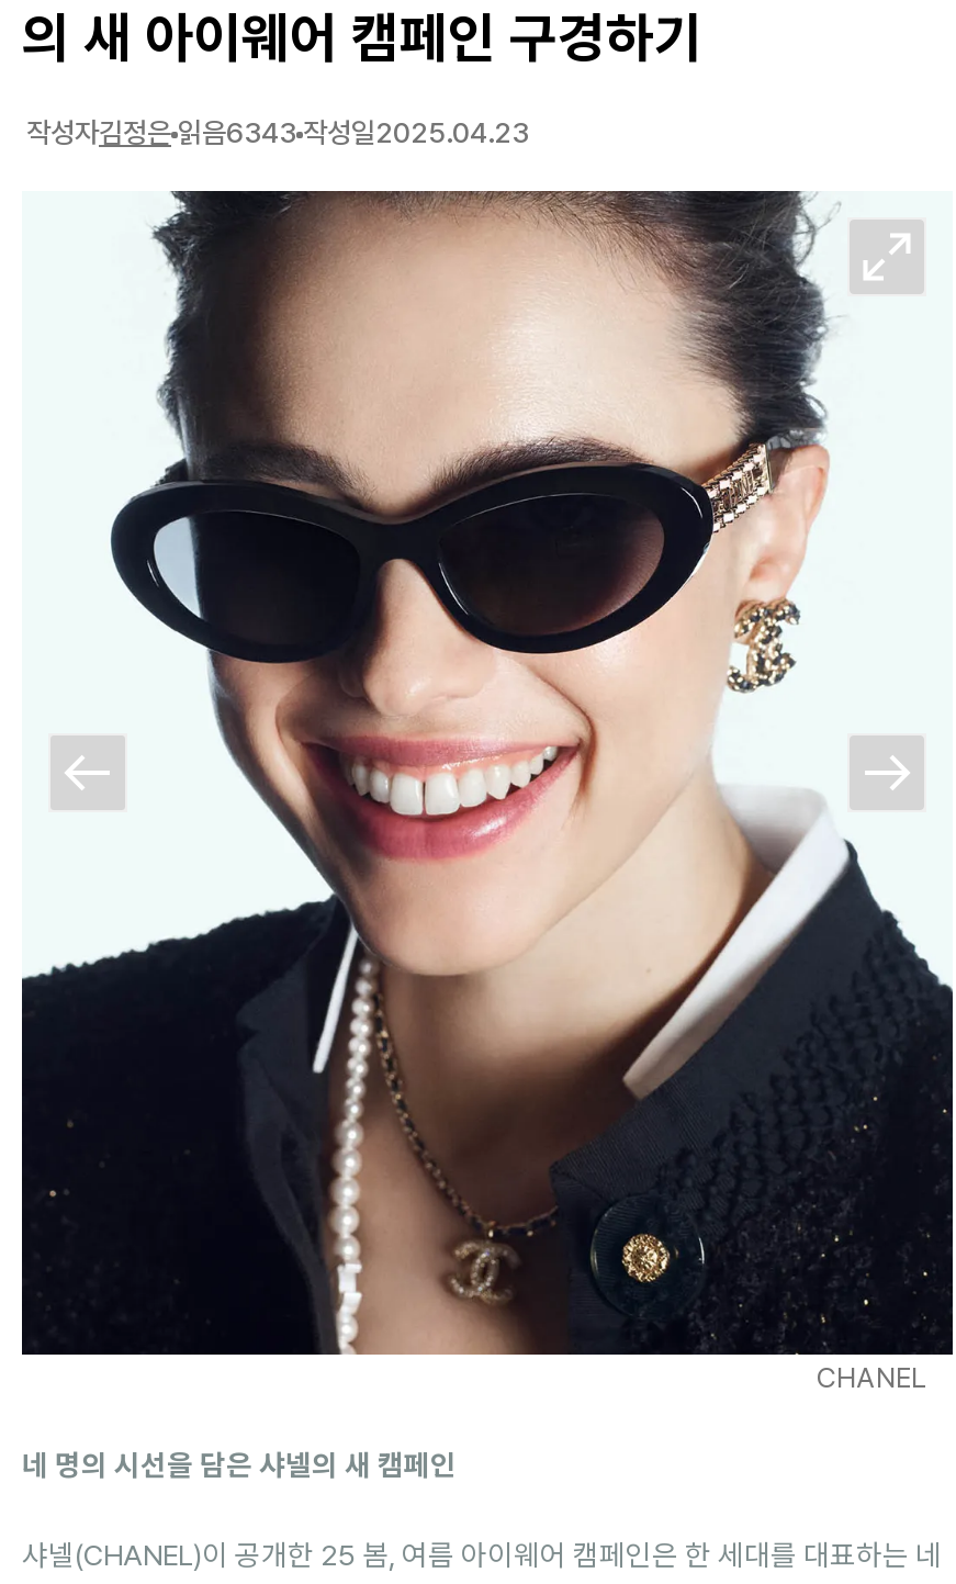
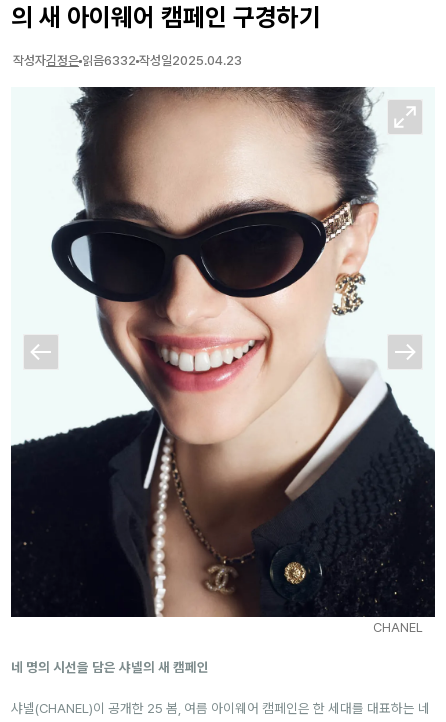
- 작성자김정은 읽음6343 작성일2025.04.23
+ 작성자김정은 읽음6332 작성일2025.04.23
